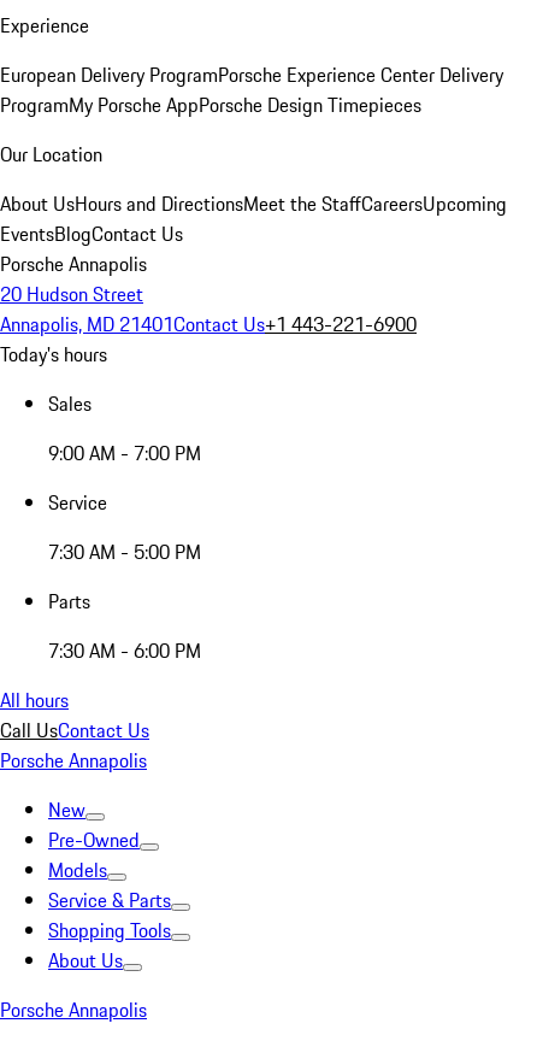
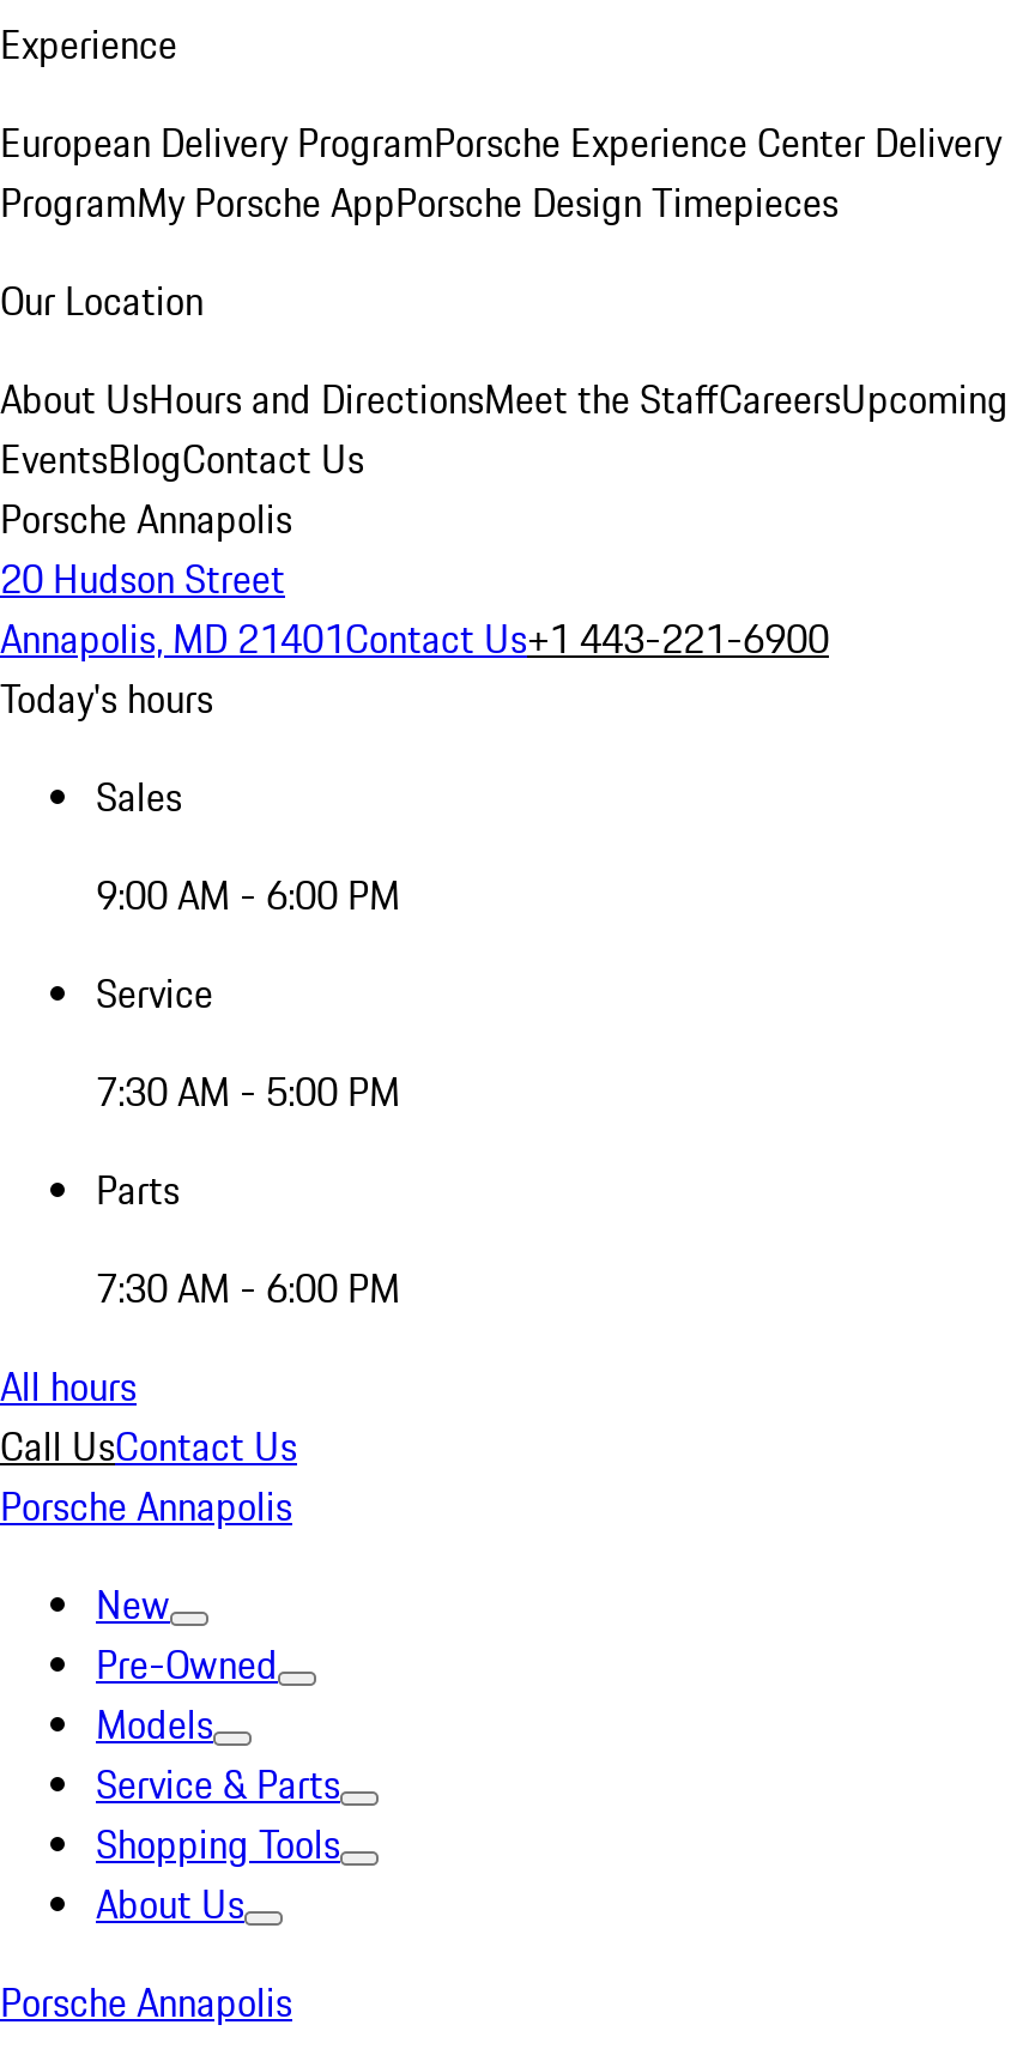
- 9:00 AM - 7:00 PM
+ 9:00 AM - 6:00 PM
